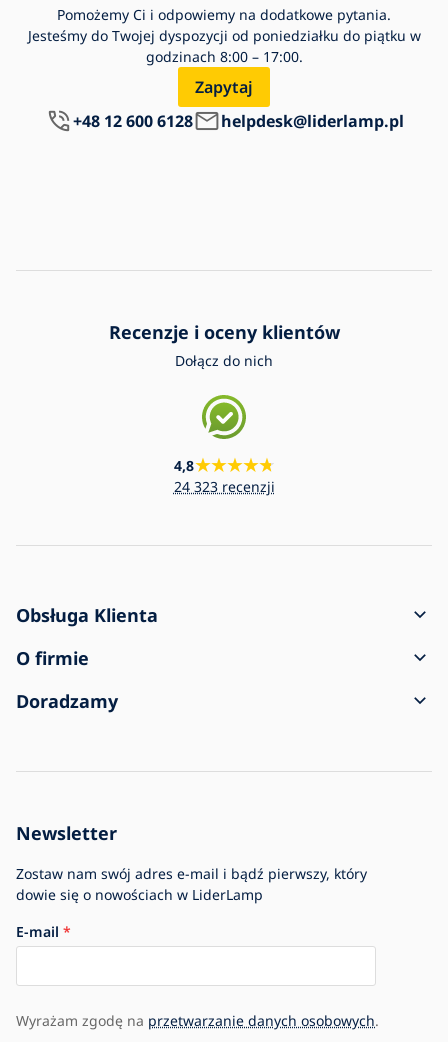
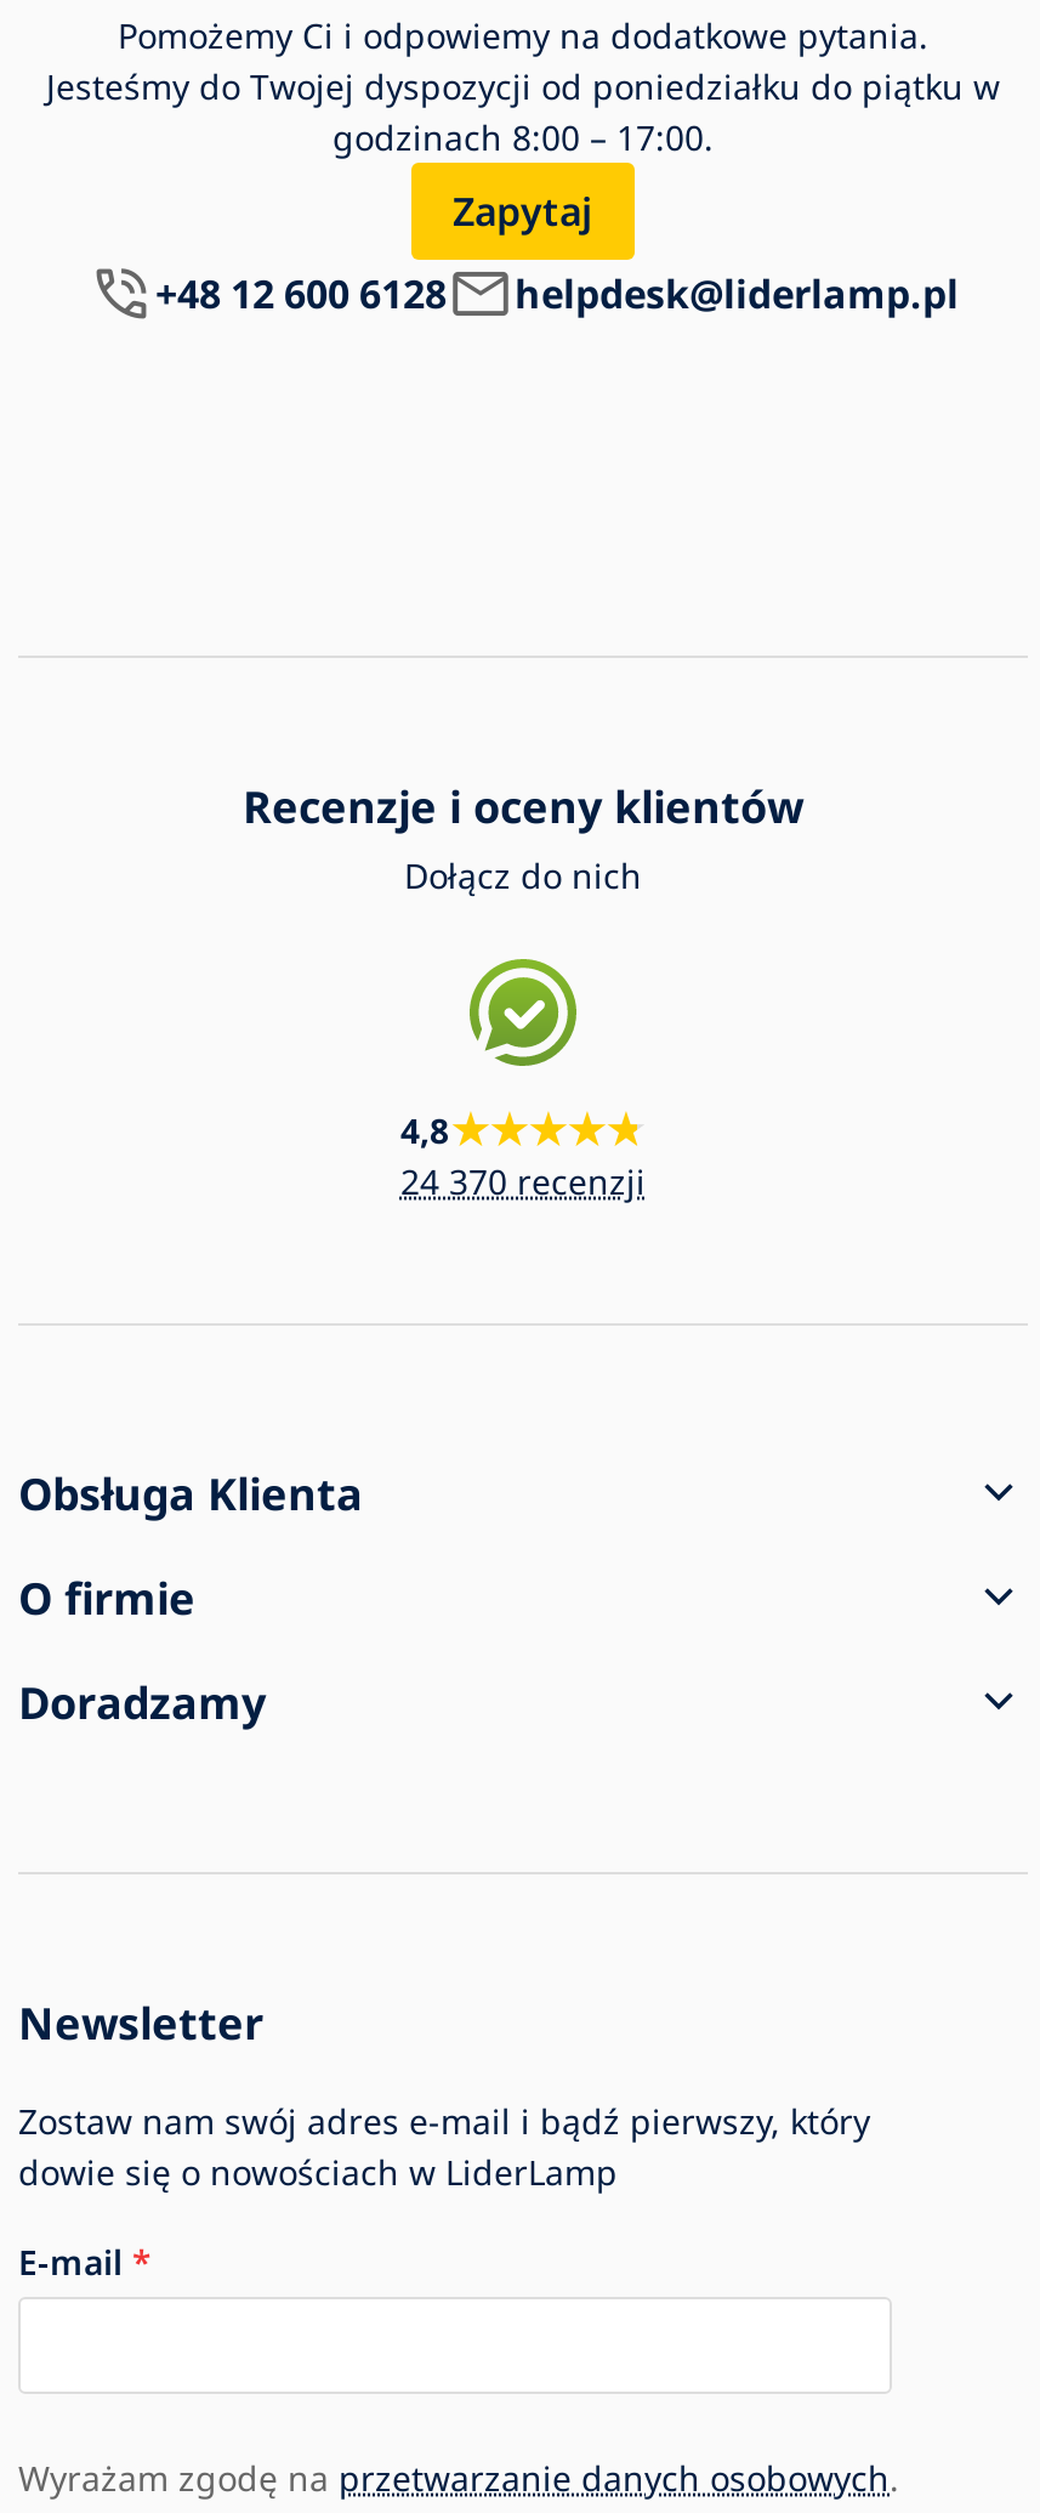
- 24 323 recenzji
+ 24 370 recenzji
